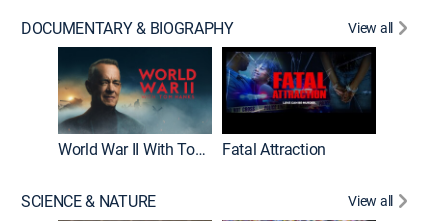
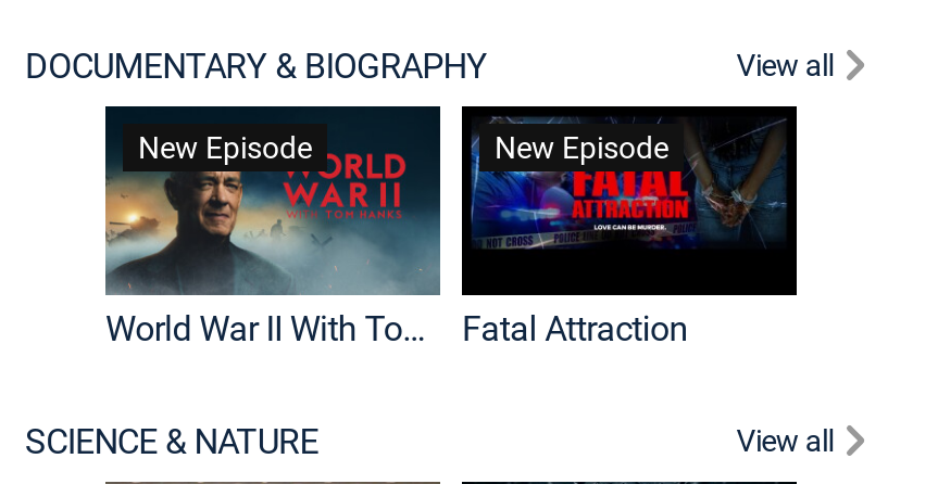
+ New Episode

+ New Episode
